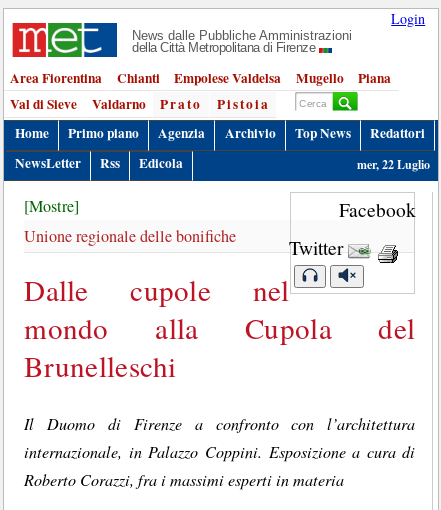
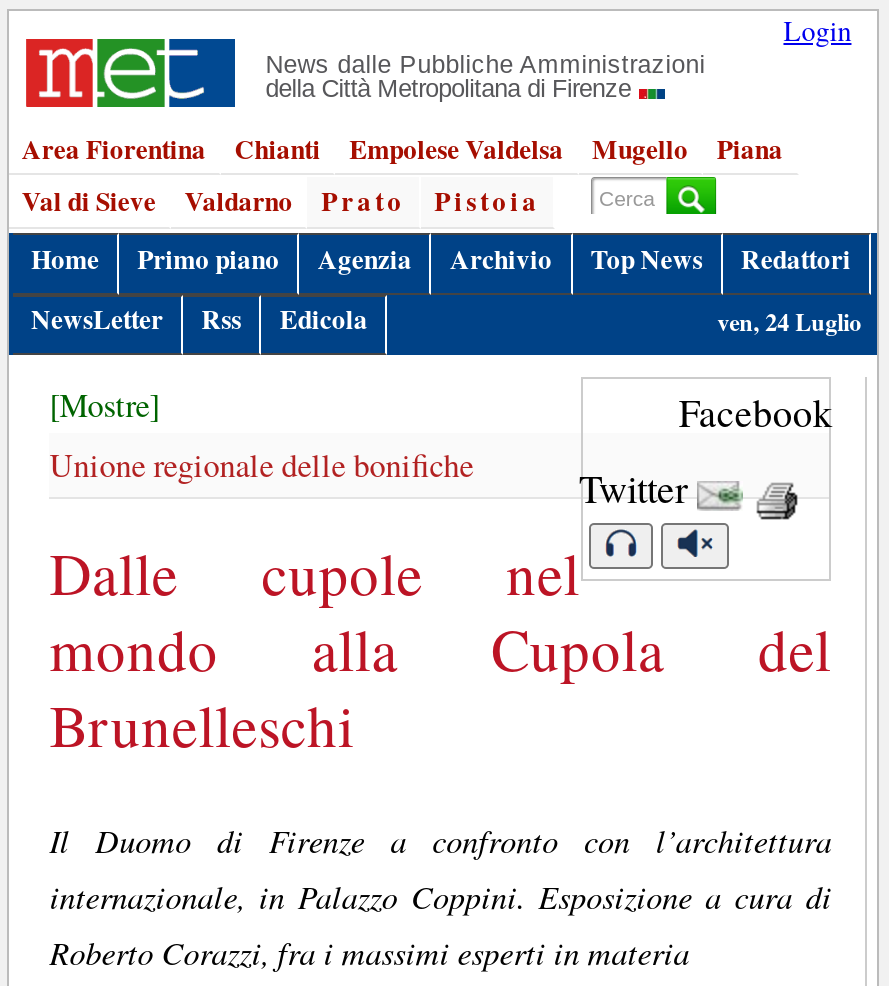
- mer, 22 Luglio
+ ven, 24 Luglio
